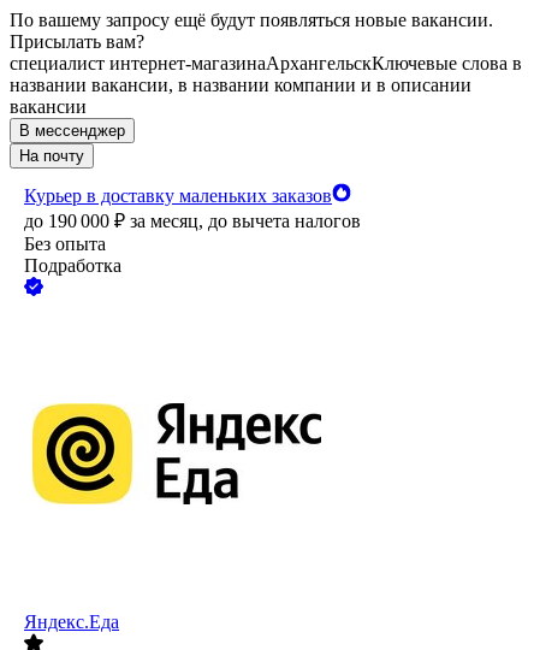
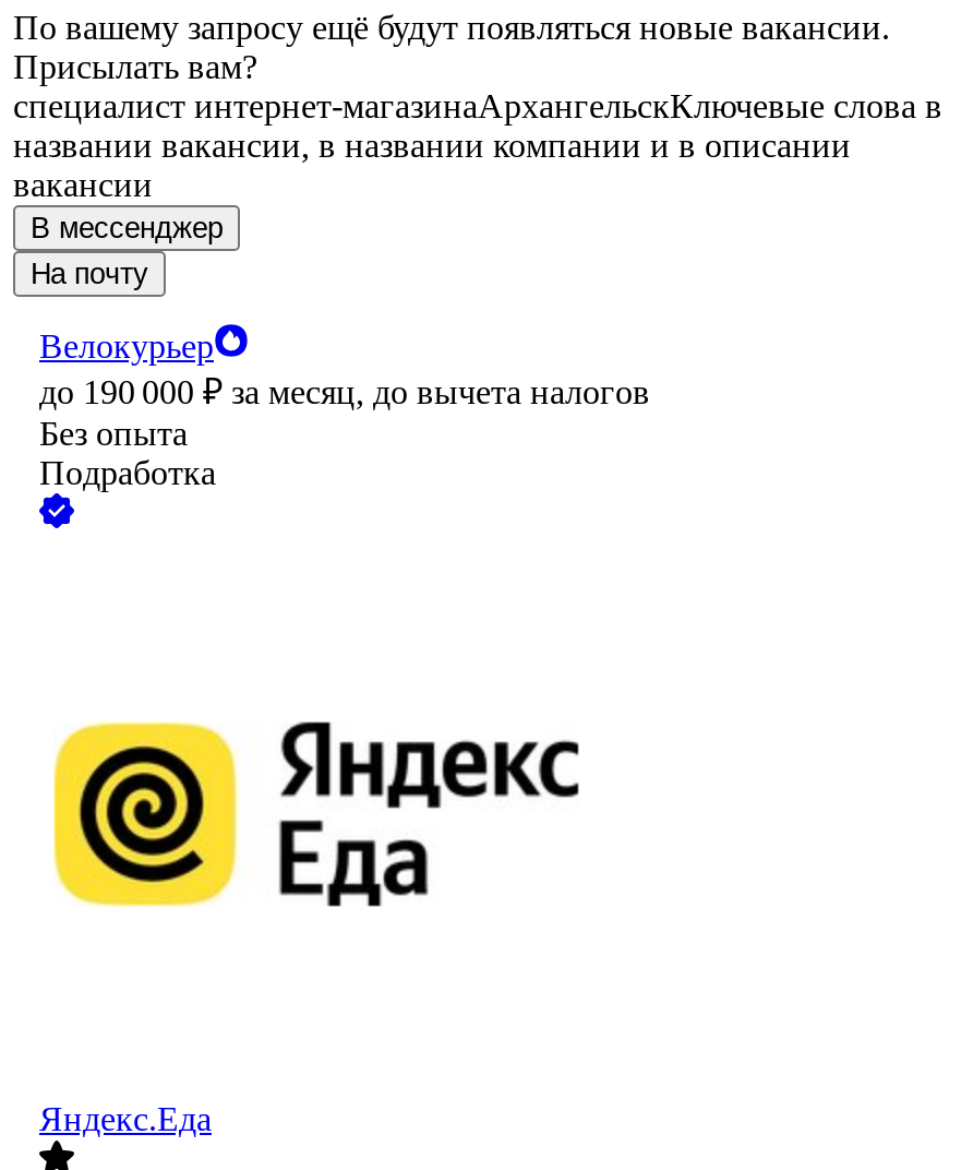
- Курьер в доставку маленьких заказов
+ Велокурьер
